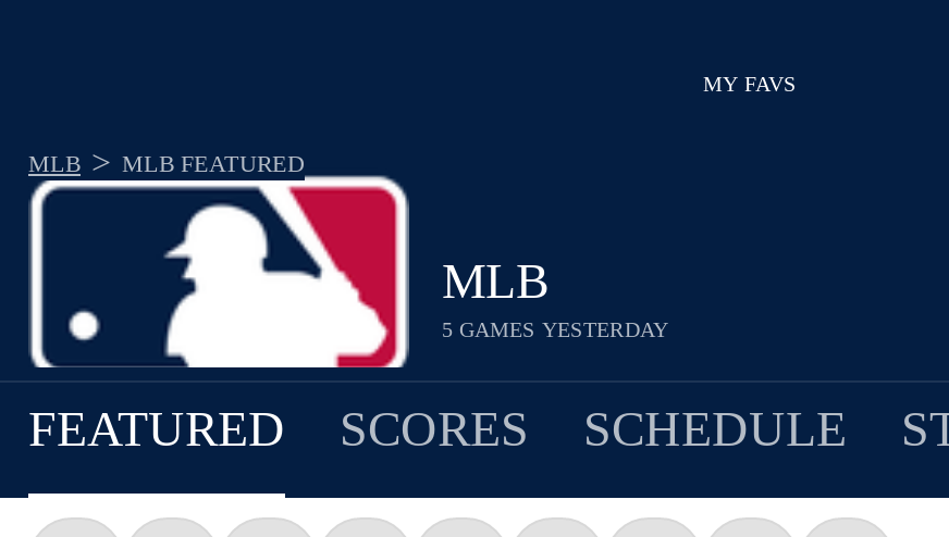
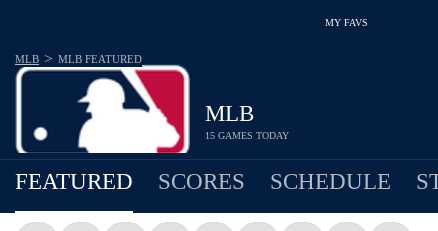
- 5 GAMES YESTERDAY
+ 15 GAMES TODAY
